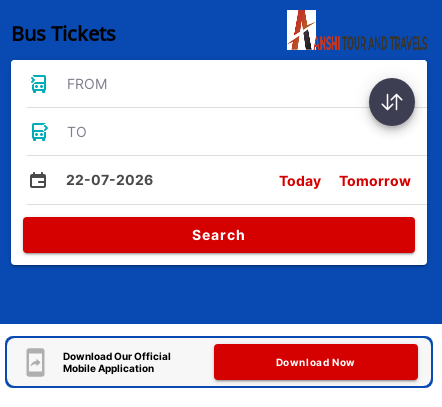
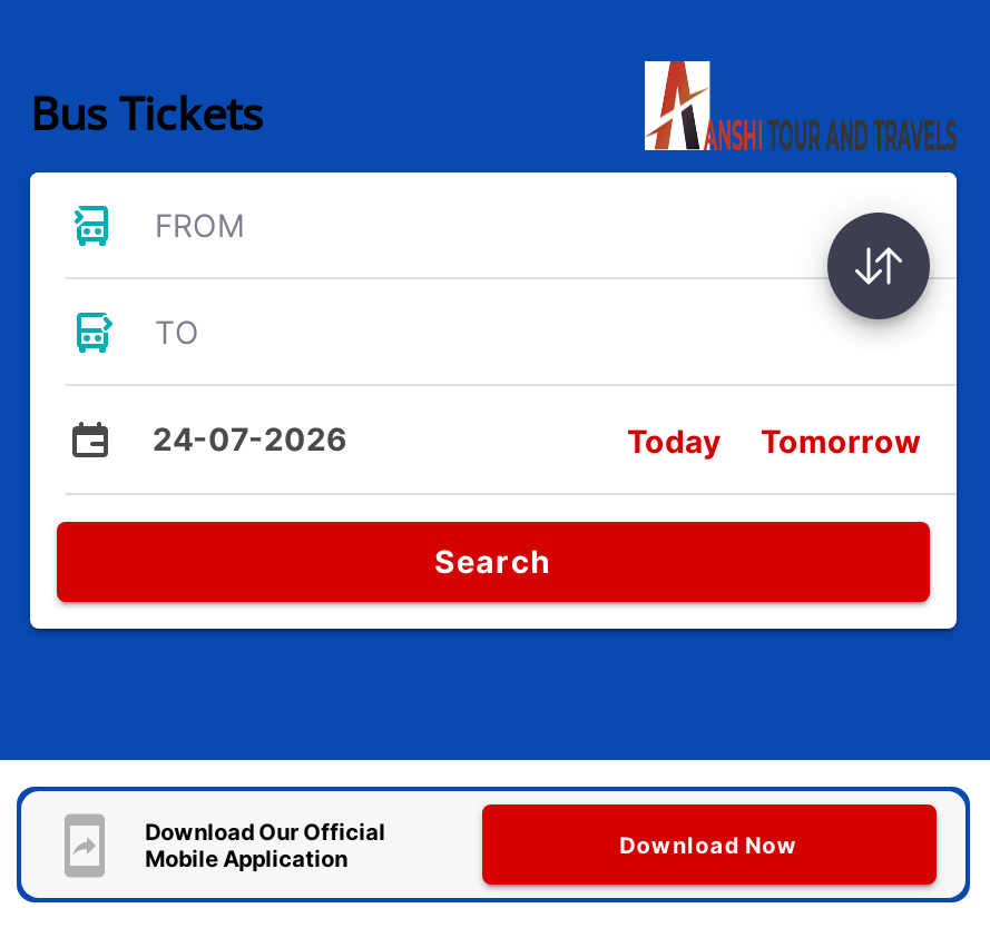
- 22-07-2026
+ 24-07-2026
